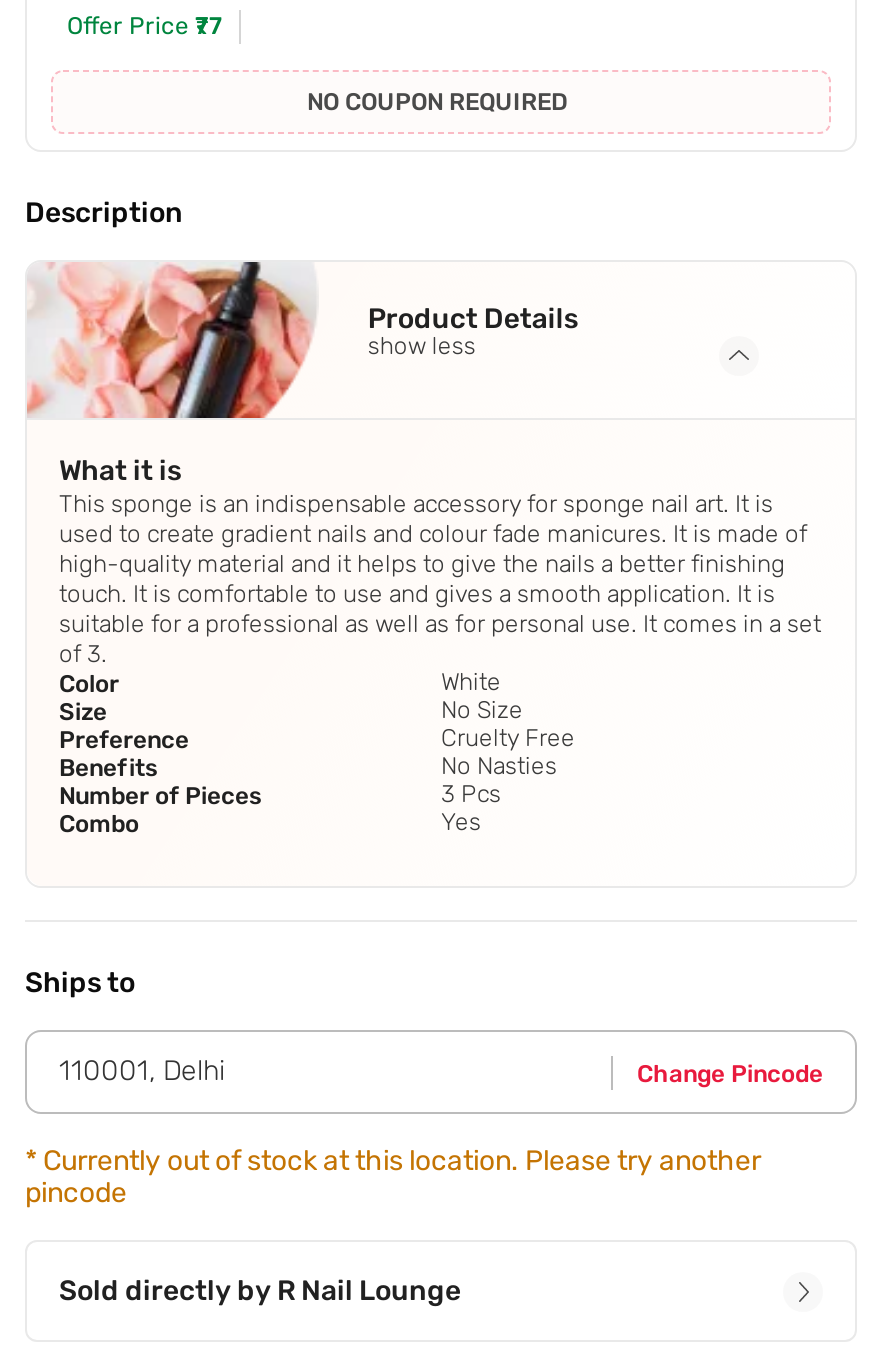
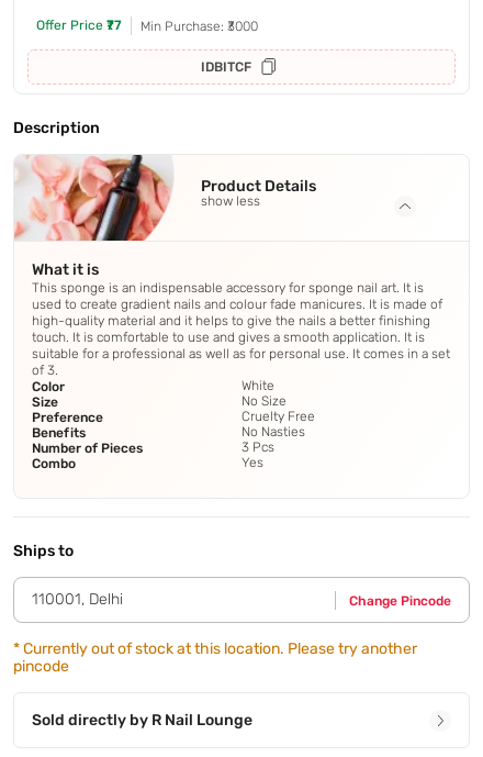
- NO COUPON REQUIRED
+ Min Purchase: ₹3000
+ IDBITCF
